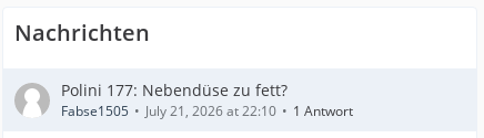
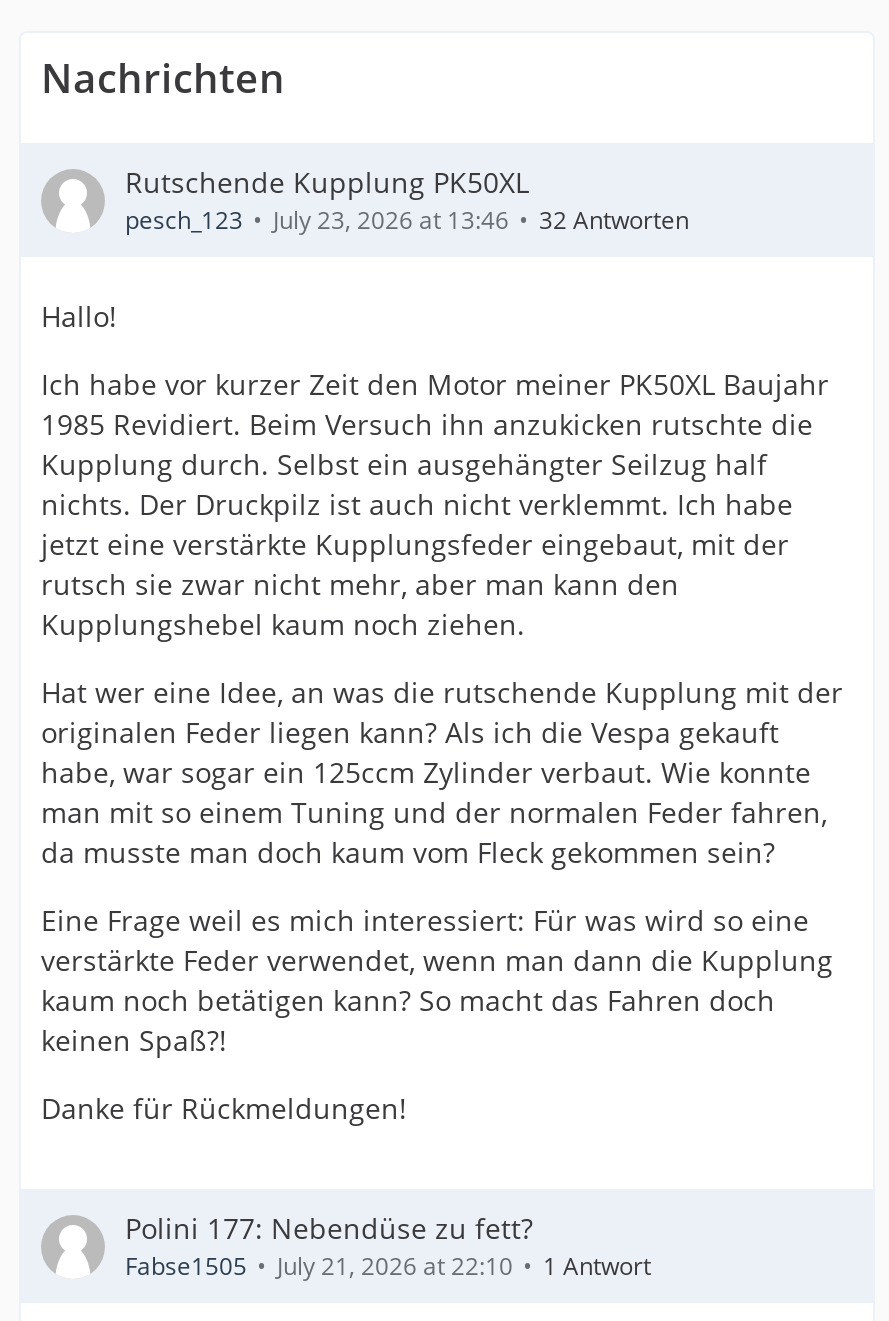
+ Rutschende Kupplung PK50XL
+ pesch_123
+ July 23, 2026 at 13:46
+ 32 Antworten
+ Hallo!
+ Ich habe vor kurzer Zeit den Motor meiner PK50XL Baujahr
+ 1985 Revidiert. Beim Versuch ihn anzukicken rutschte die
+ Kupplung durch. Selbst ein ausgehängter Seilzug half
+ nichts. Der Druckpilz ist auch nicht verklemmt. Ich habe
+ jetzt eine verstärkte Kupplungsfeder eingebaut, mit der
+ rutsch sie zwar nicht mehr, aber man kann den
+ Kupplungshebel kaum noch ziehen.
+ Hat wer eine Idee, an was die rutschende Kupplung mit der
+ originalen Feder liegen kann? Als ich die Vespa gekauft
+ habe, war sogar ein 125ccm Zylinder verbaut. Wie konnte
+ man mit so einem Tuning und der normalen Feder fahren,
+ da musste man doch kaum vom Fleck gekommen sein?
+ Eine Frage weil es mich interessiert: Für was wird so eine
+ verstärkte Feder verwendet, wenn man dann die Kupplung
+ kaum noch betätigen kann? So macht das Fahren doch
+ keinen Spaß?!
+ Danke für Rückmeldungen!
